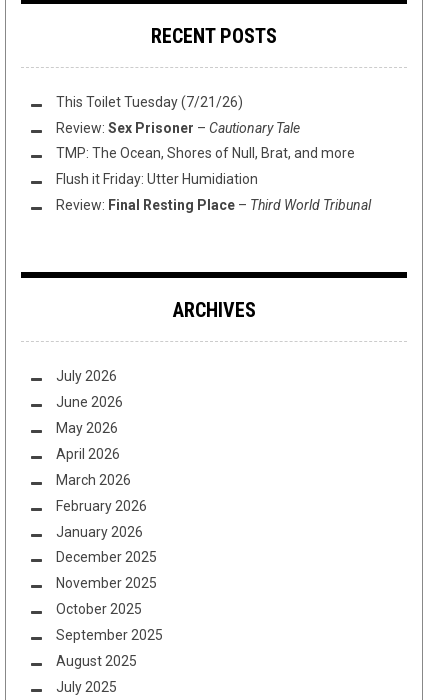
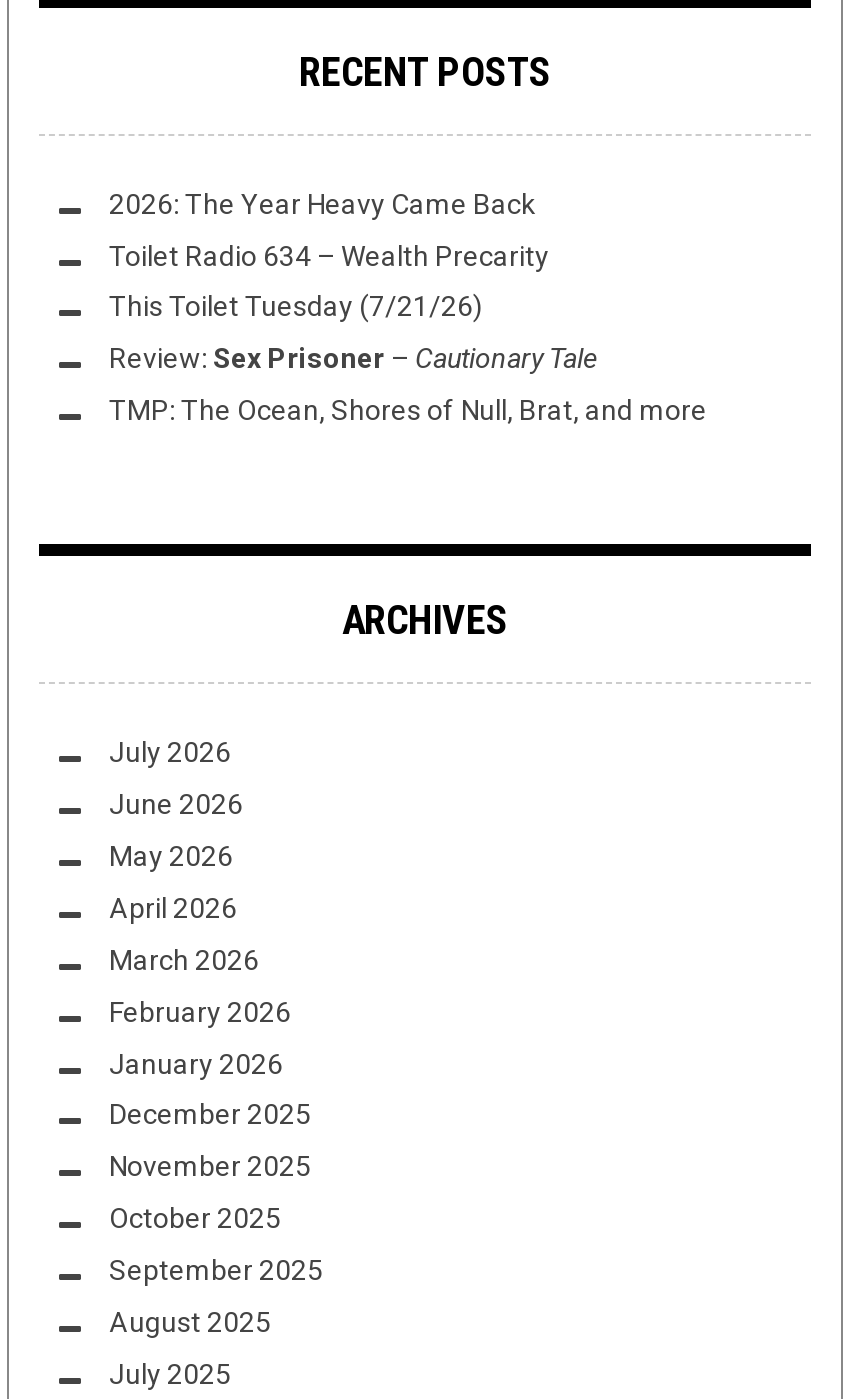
+ 2026: The Year Heavy Came Back
+ Toilet Radio 634 – Wealth Precarity

moved down: This Toilet Tuesday (7/21/26) | Review: Sex Prisoner – Cautionary Tale | TMP: The Ocean, Shores of Null, Brat, and more

- Flush it Friday: Utter Humidiation
- Review: Final Resting Place – Third World Tribunal
